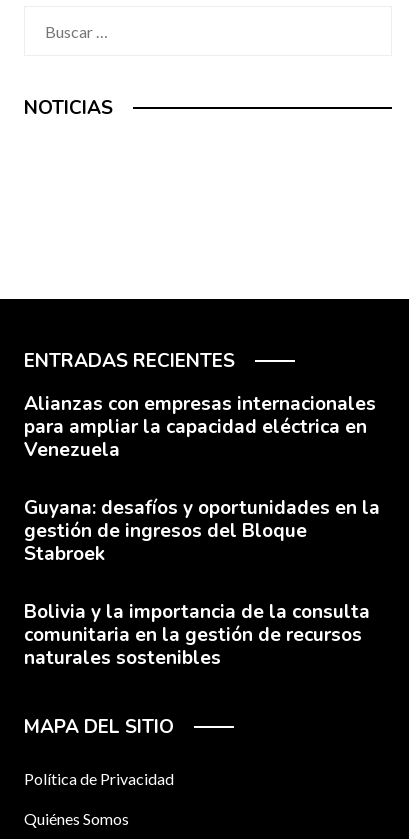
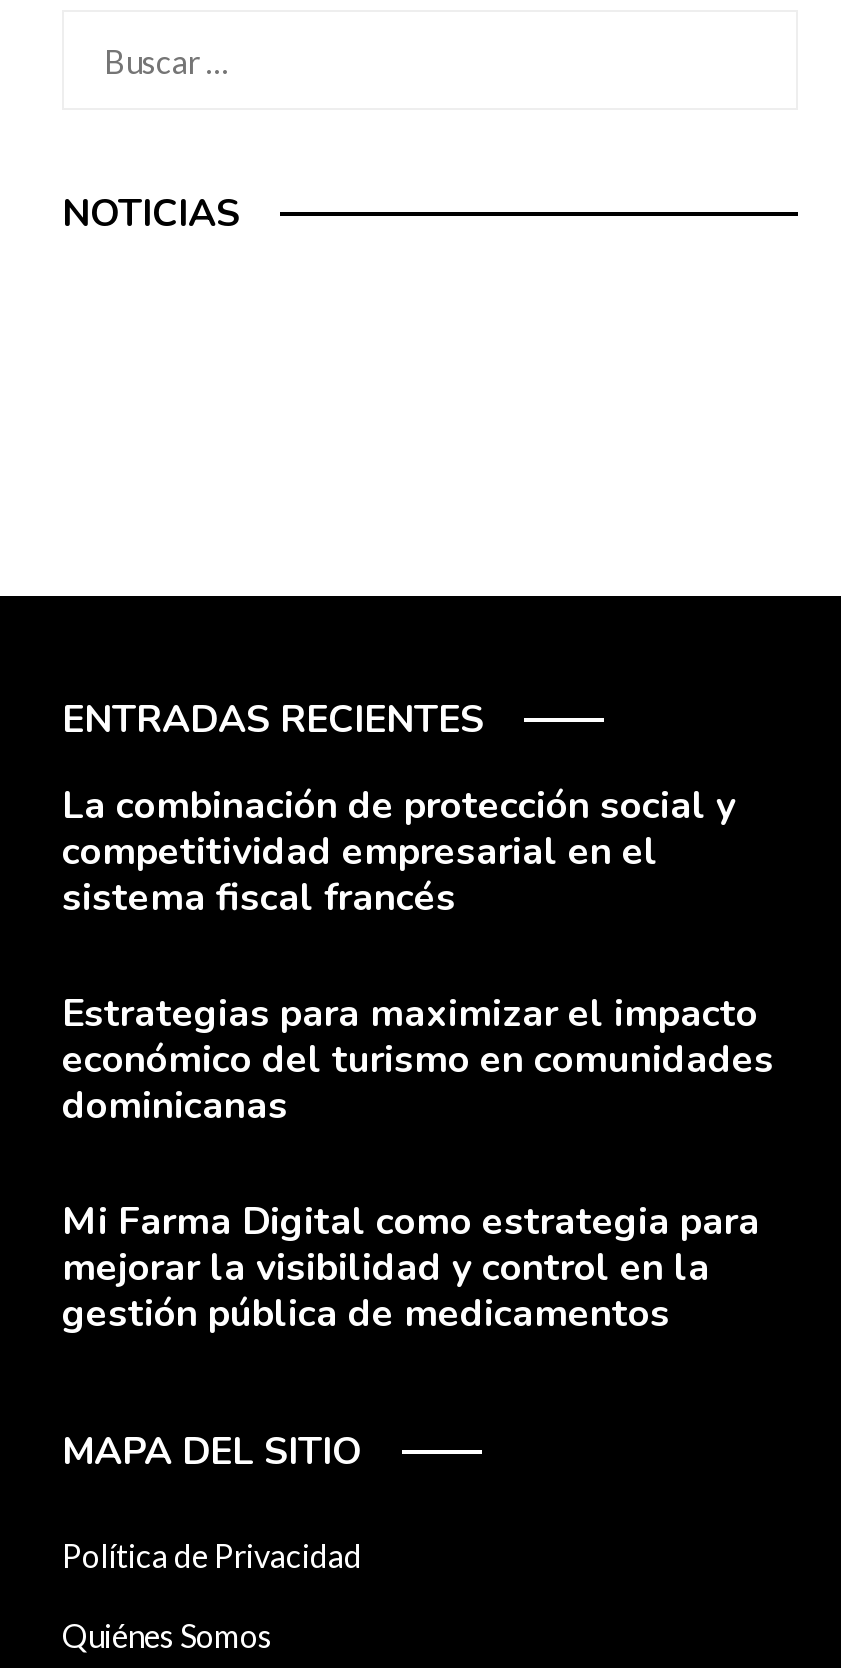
- Alianzas con empresas internacionales
- para ampliar la capacidad eléctrica en
- Venezuela
+ La combinación de protección social y
+ competitividad empresarial en el
+ sistema fiscal francés

- Guyana: desafíos y oportunidades en la
- gestión de ingresos del Bloque
- Stabroek
+ Estrategias para maximizar el impacto
+ económico del turismo en comunidades
+ dominicanas

- Bolivia y la importancia de la consulta
- comunitaria en la gestión de recursos
- naturales sostenibles
+ Mi Farma Digital como estrategia para
+ mejorar la visibilidad y control en la
+ gestión pública de medicamentos
